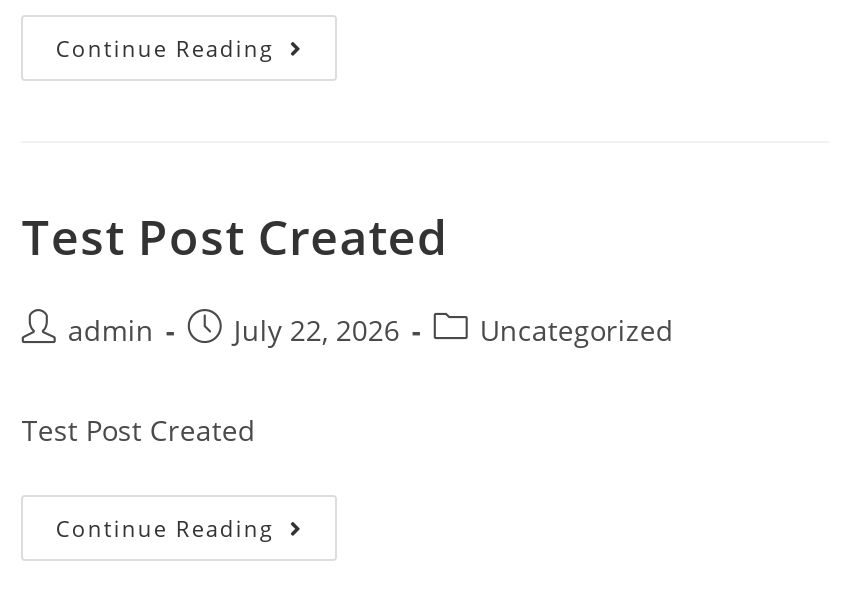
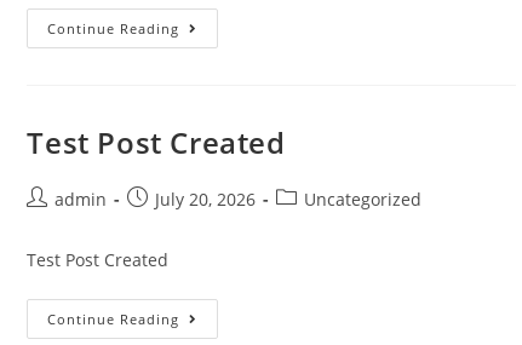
- July 22, 2026
+ July 20, 2026
